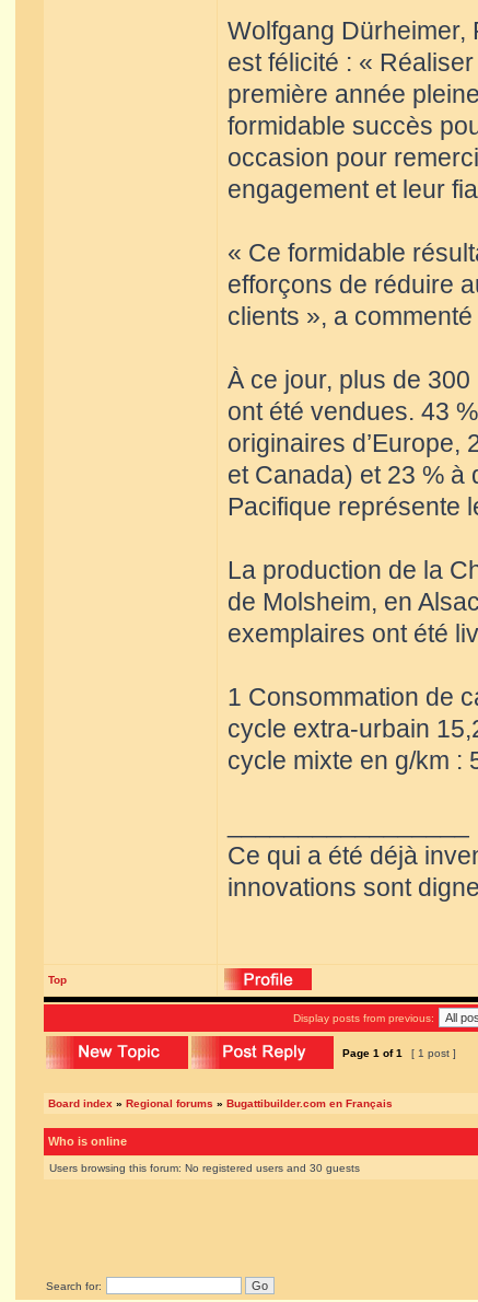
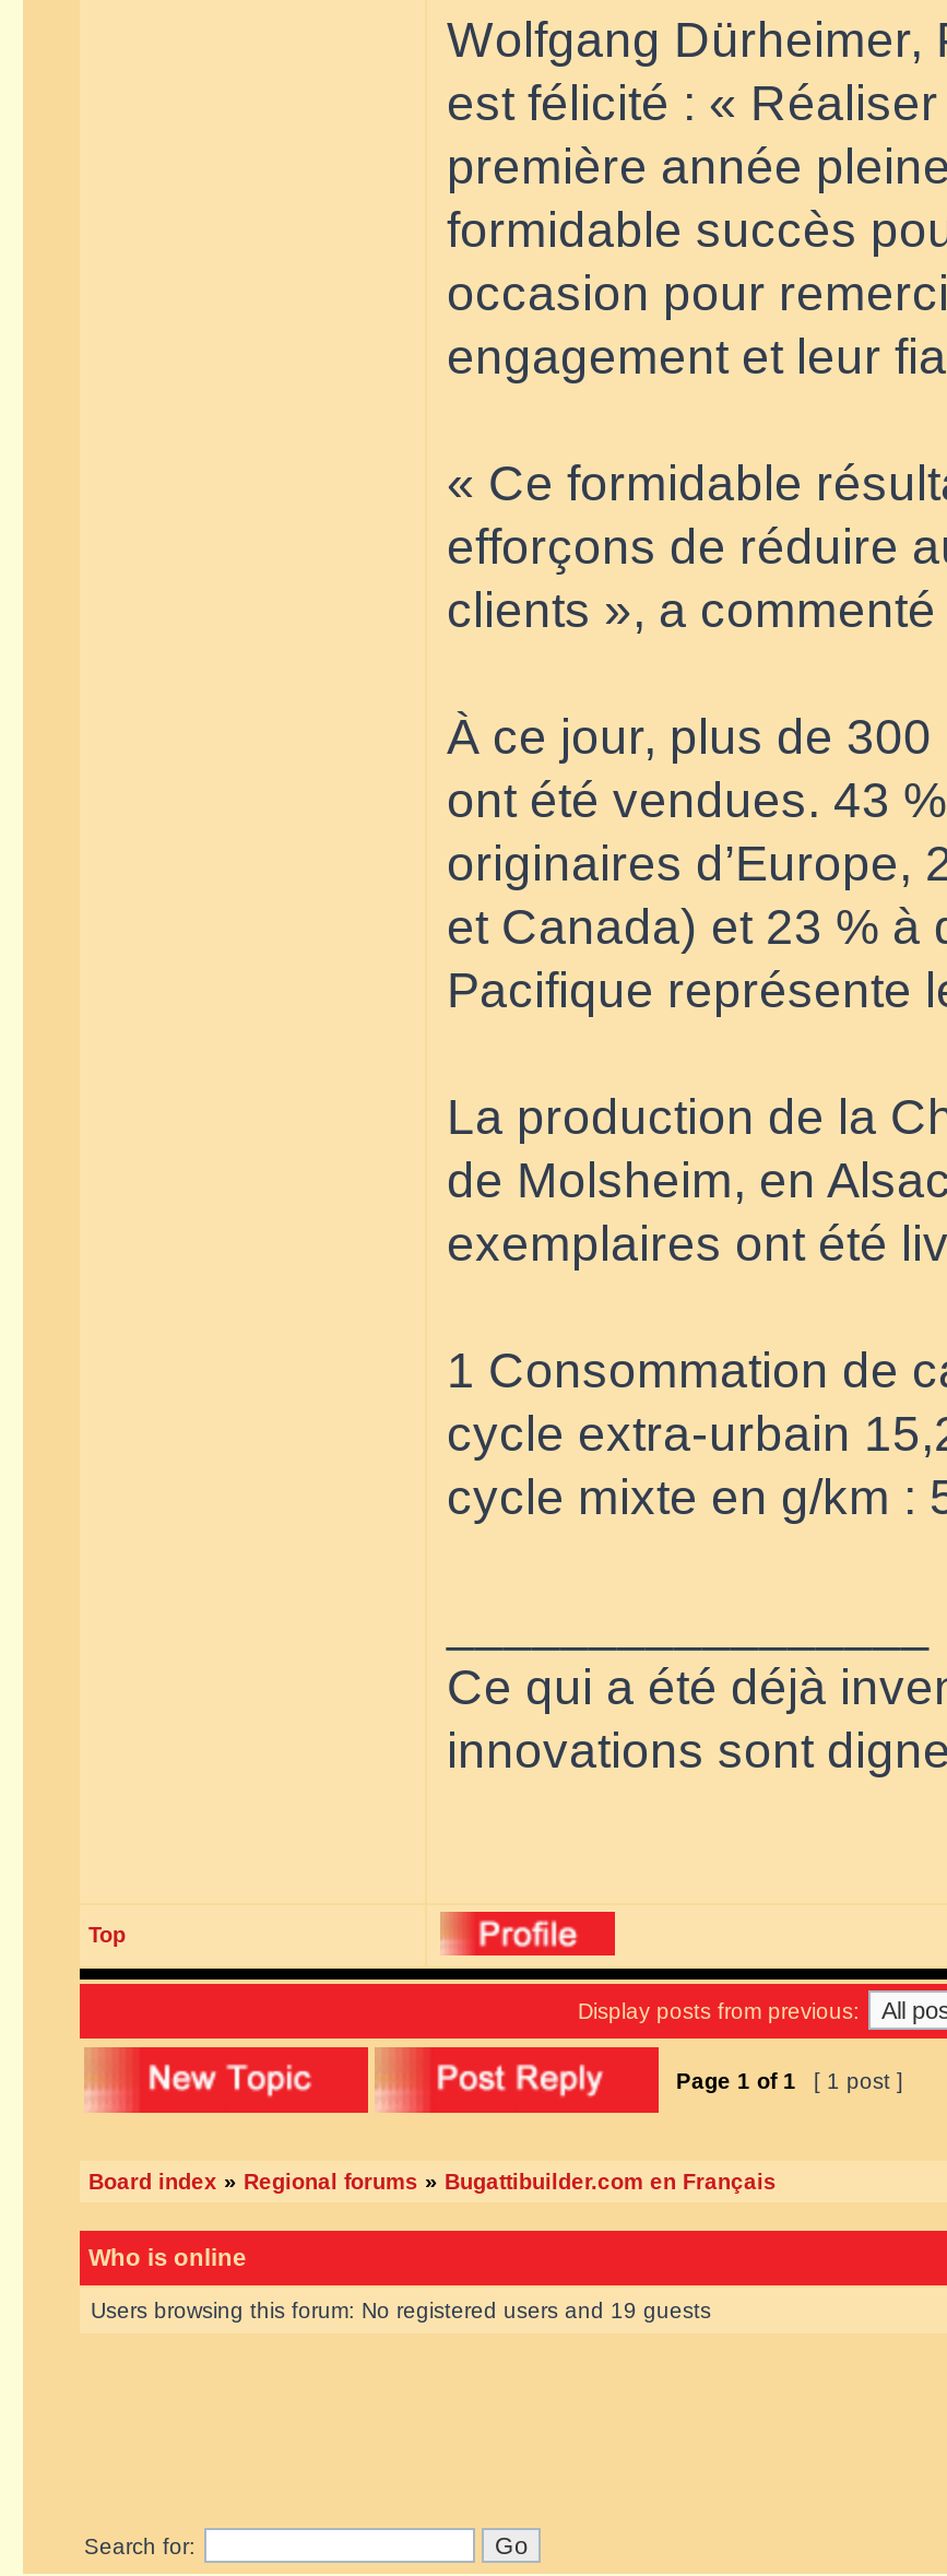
- Users browsing this forum: No registered users and 30 guests
+ Users browsing this forum: No registered users and 19 guests
